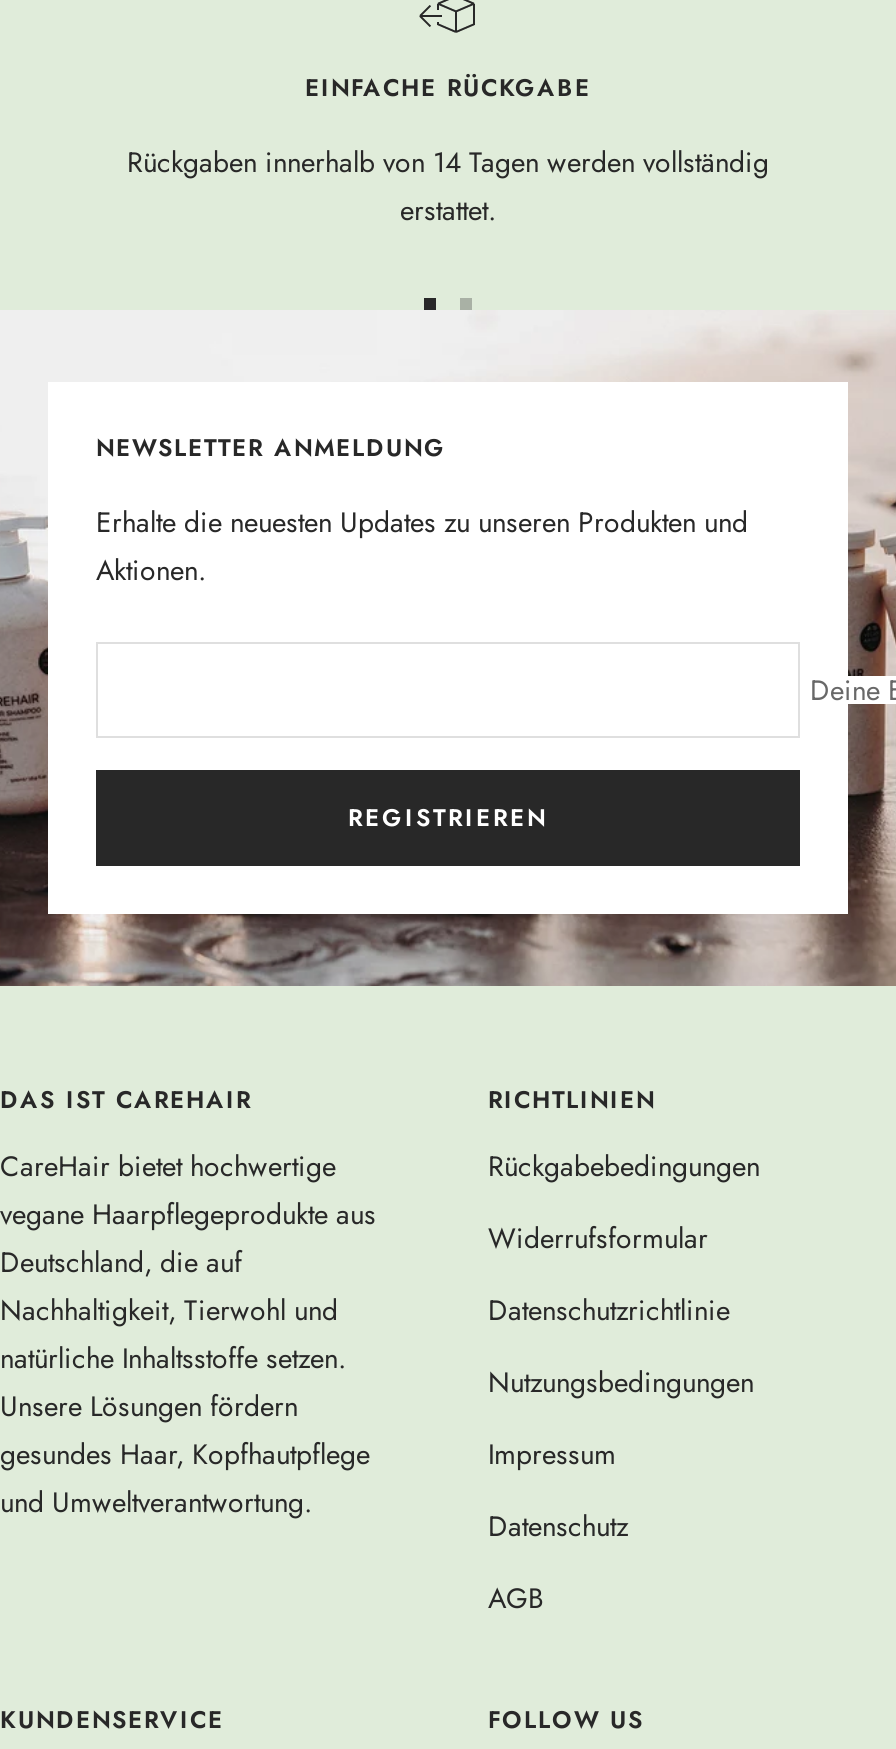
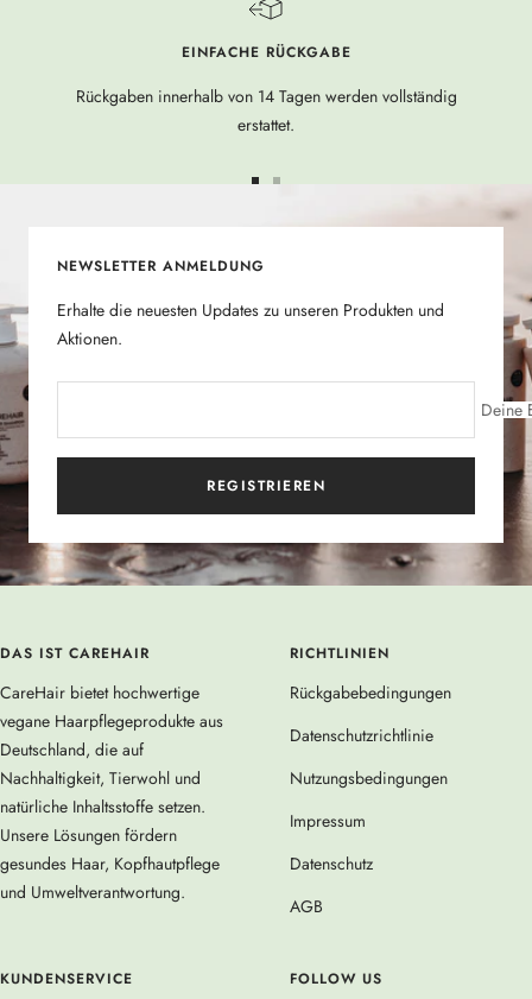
- Widerrufsformular
